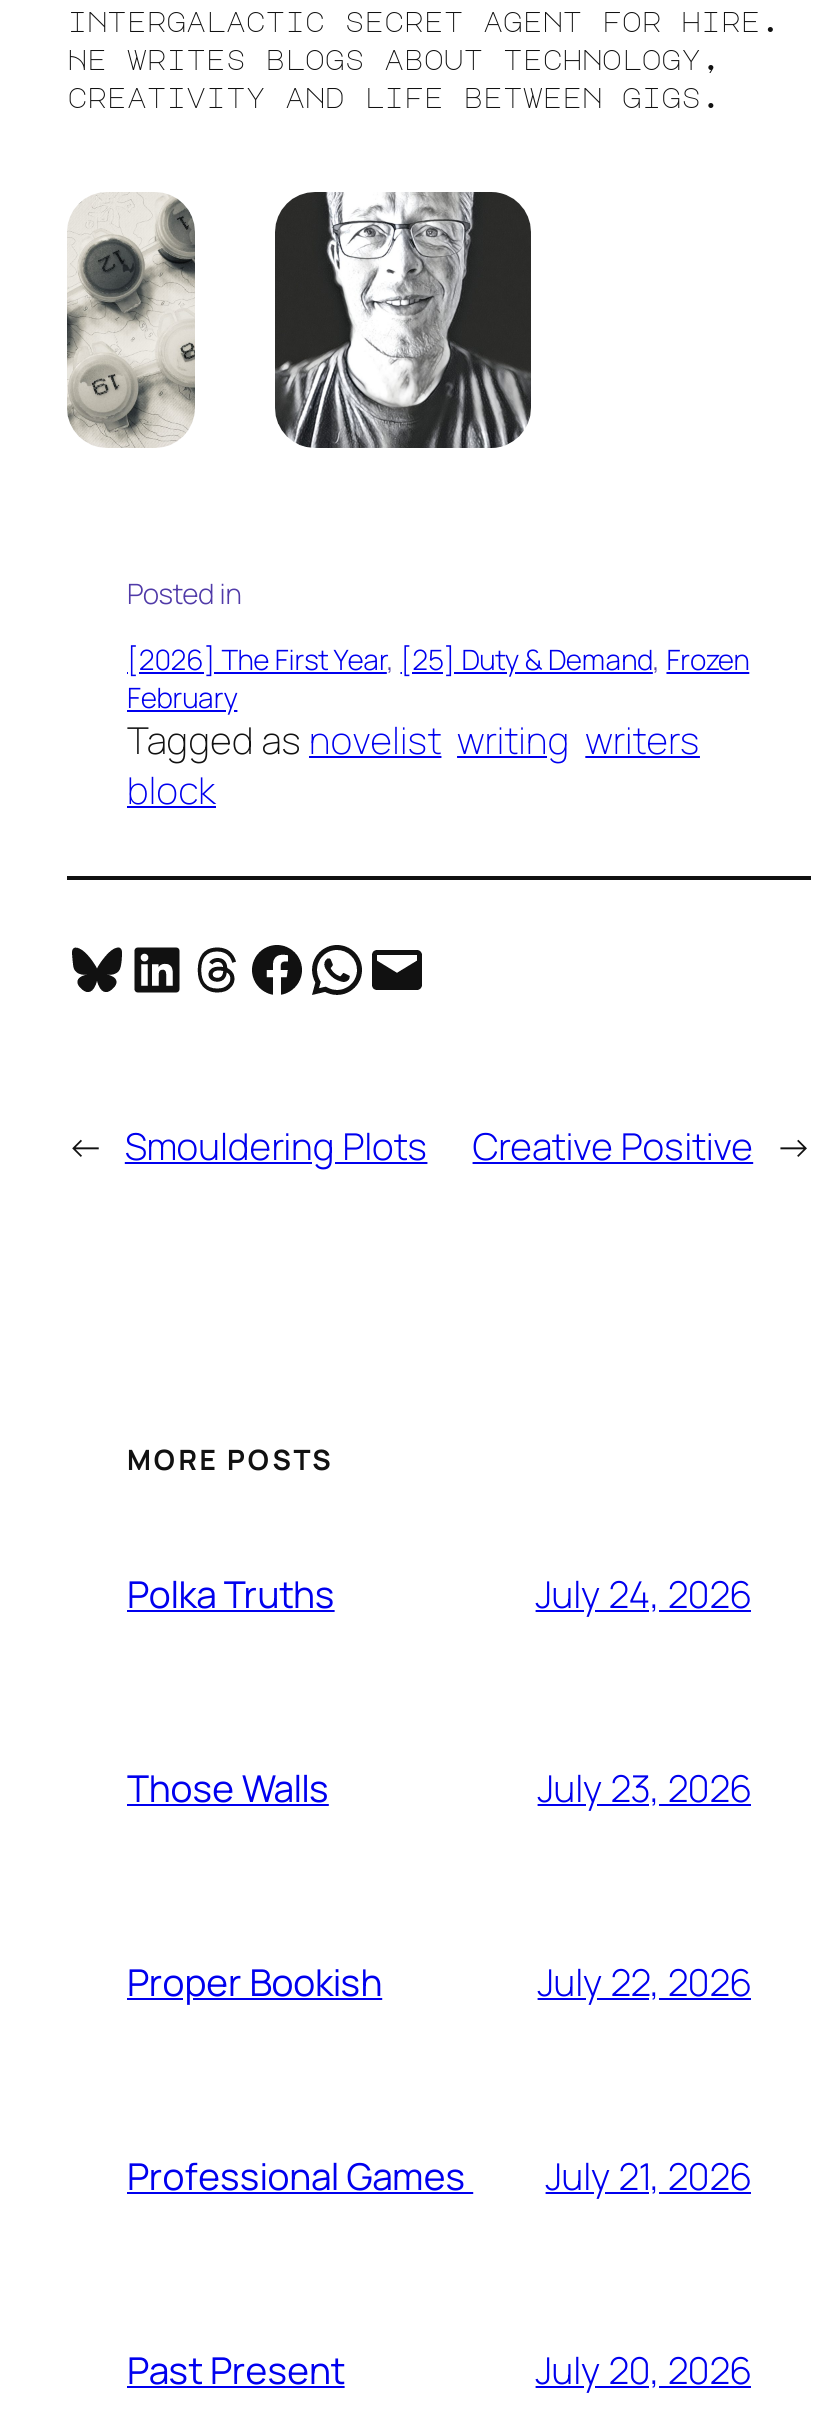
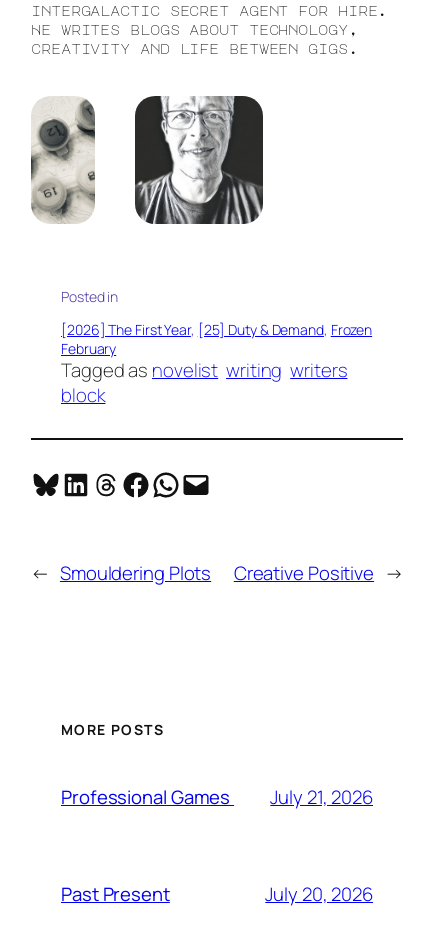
- Polka Truths
- July 24, 2026

- Those Walls
- July 23, 2026

- Proper Bookish
- July 22, 2026
